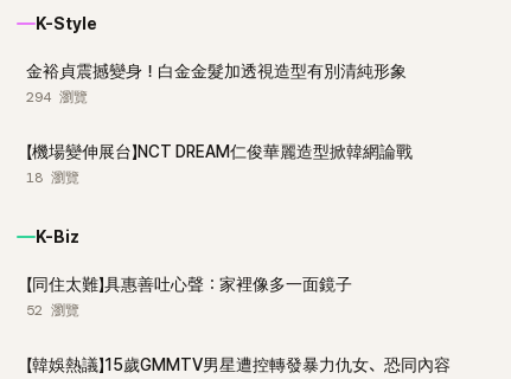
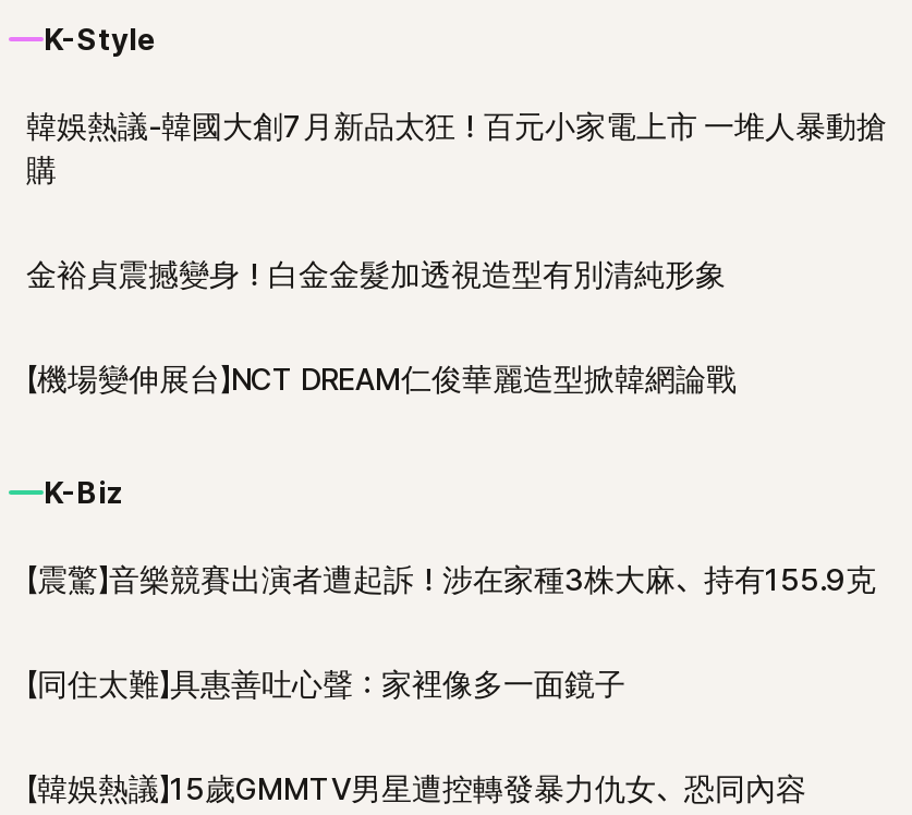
+ 韓娛熱議-韓國大創7月新品太狂！百元小家電上市 一堆人暴動搶
+ 購

- 294 瀏覽

- 18 瀏覽

+ 【震驚】音樂競賽出演者遭起訴！涉在家種3株大麻、持有155.9克

moved down: 【同住太難】具惠善吐心聲：家裡像多一面鏡子

- 52 瀏覽
